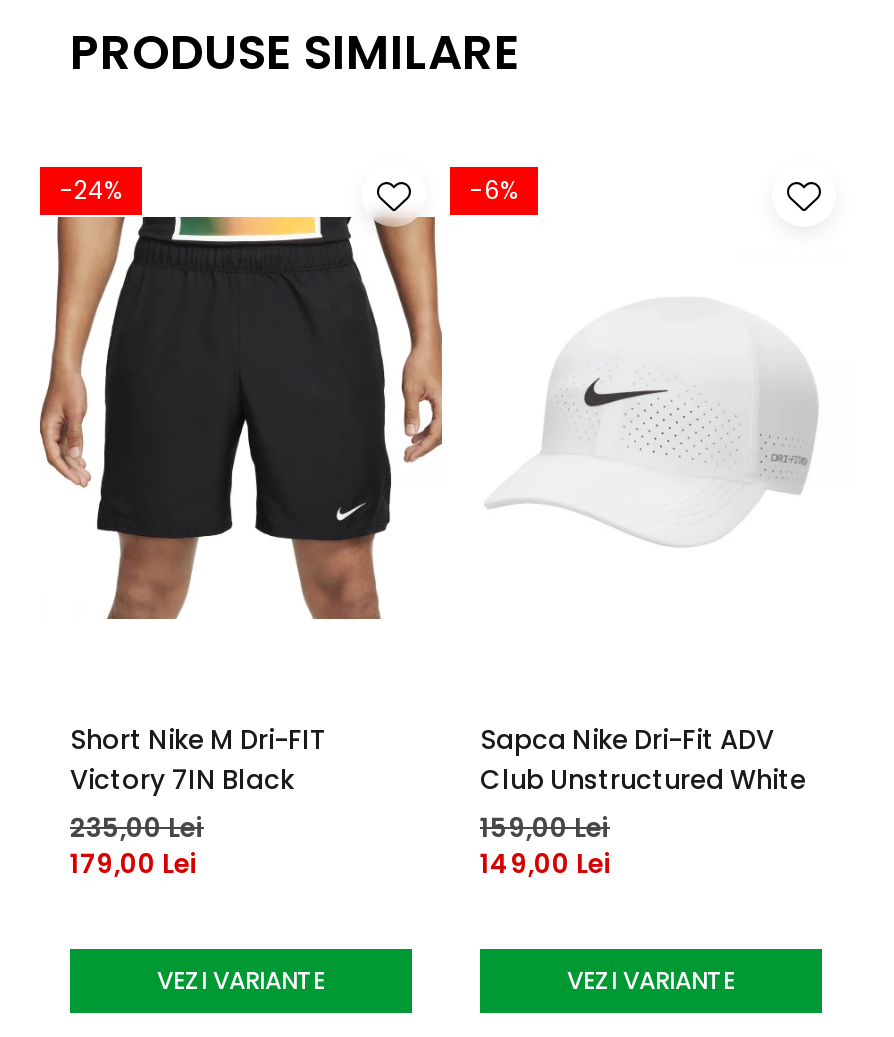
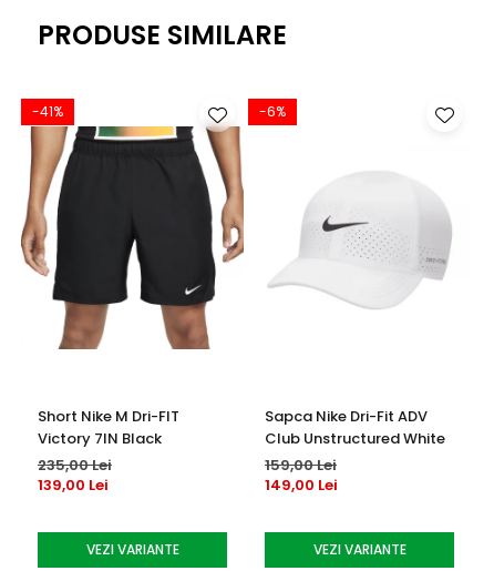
- -24%
+ -41%

- 179,00 Lei
+ 139,00 Lei
